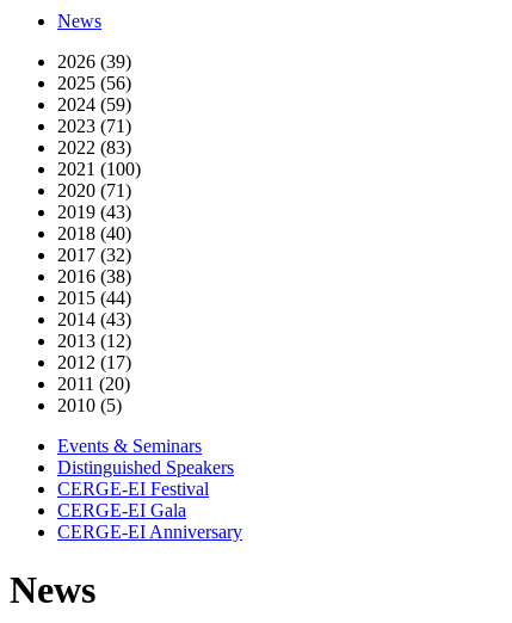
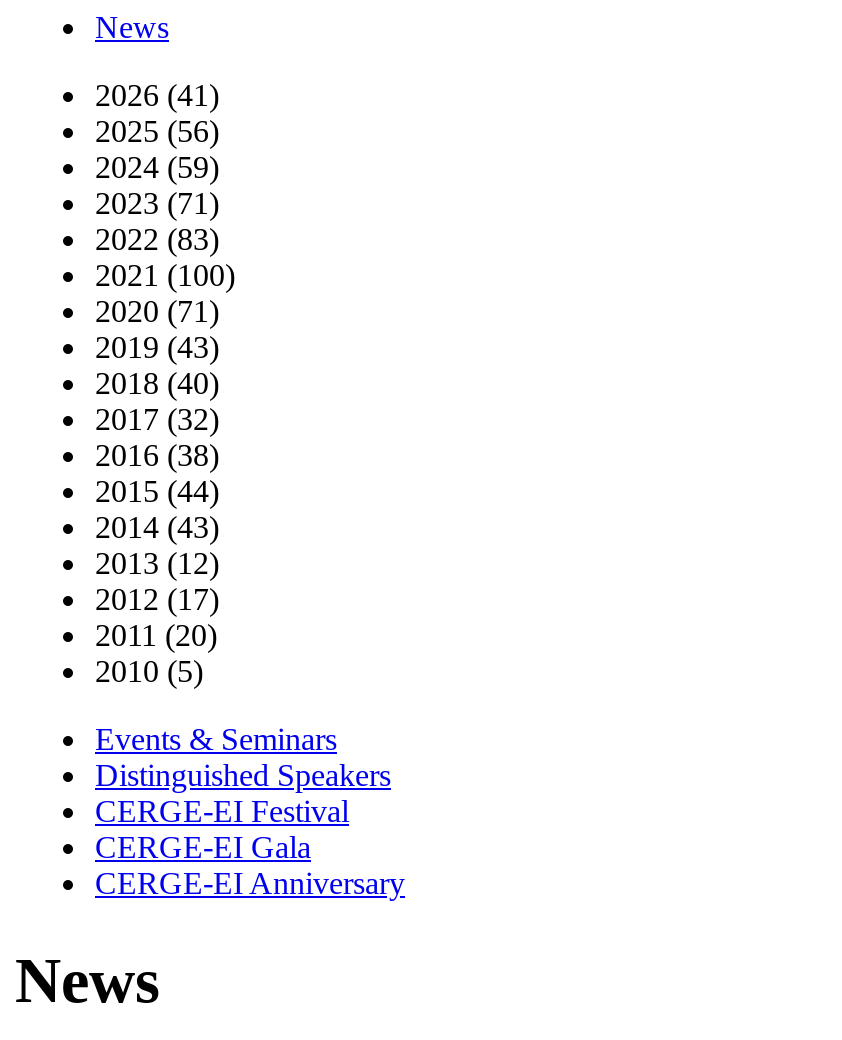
- 2026 (39)
+ 2026 (41)
